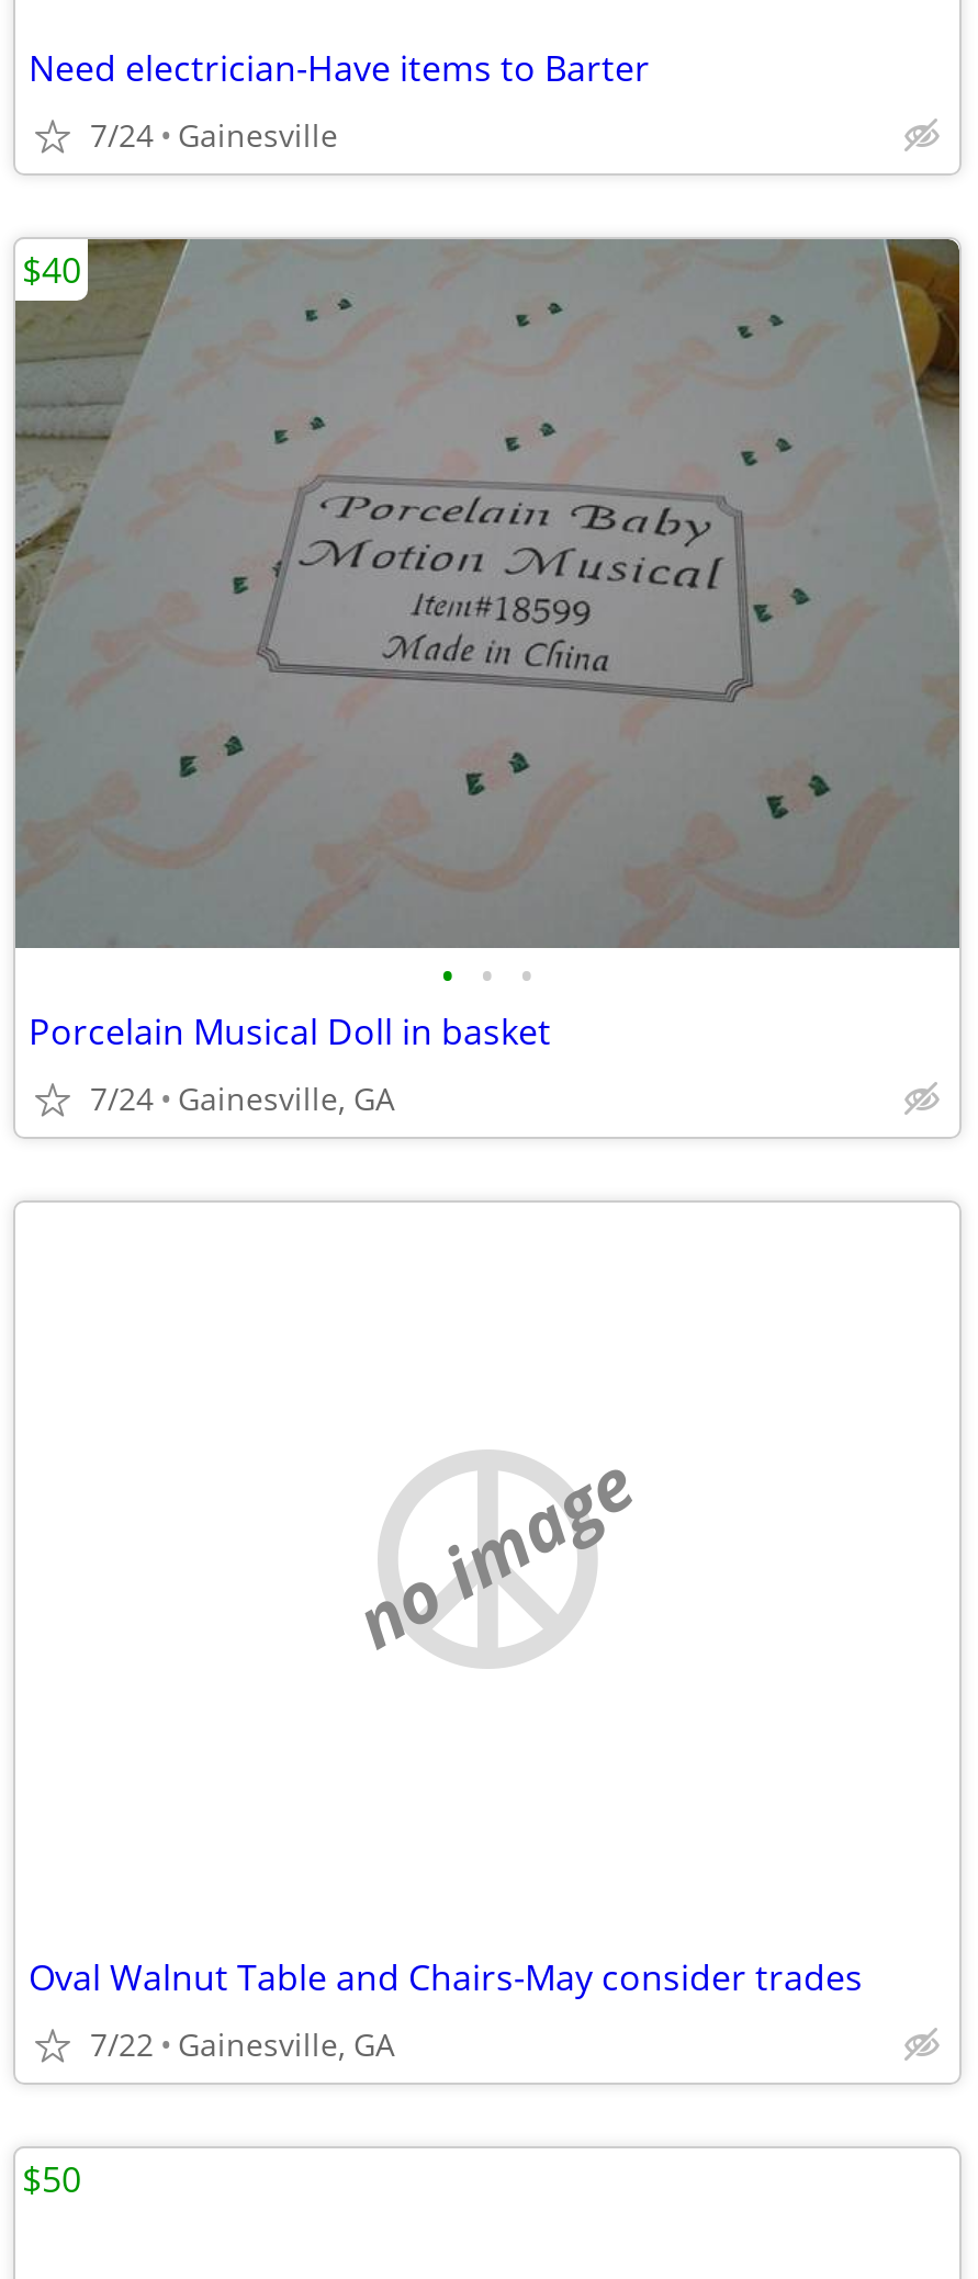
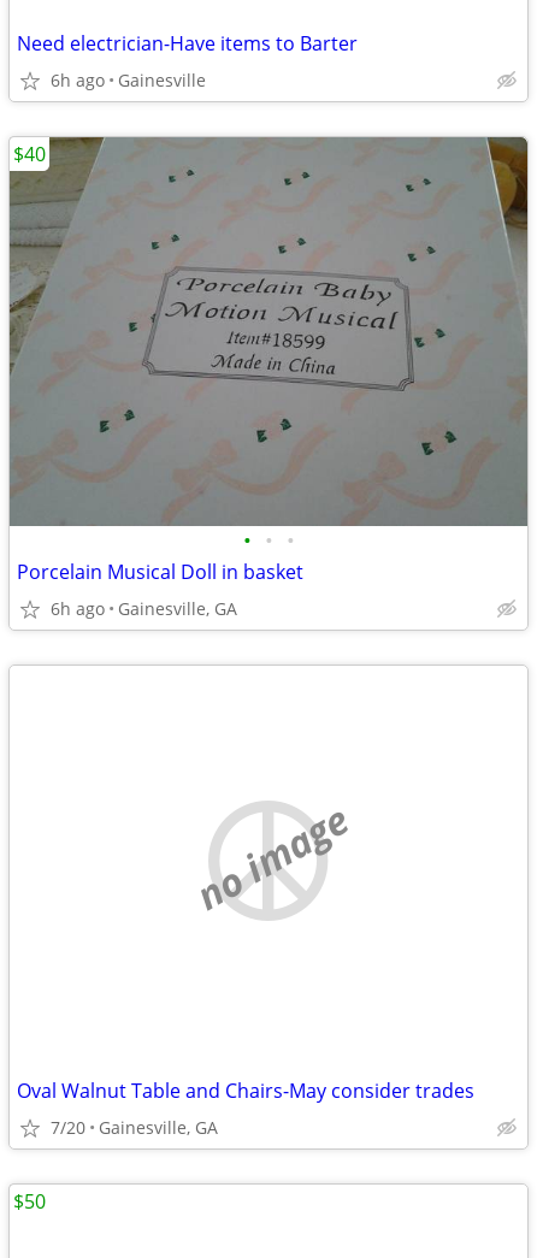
- 7/24 Gainesville
+ 6h ago Gainesville

- 7/24 Gainesville, GA
+ 6h ago Gainesville, GA

- 7/22 Gainesville, GA
+ 7/20 Gainesville, GA
